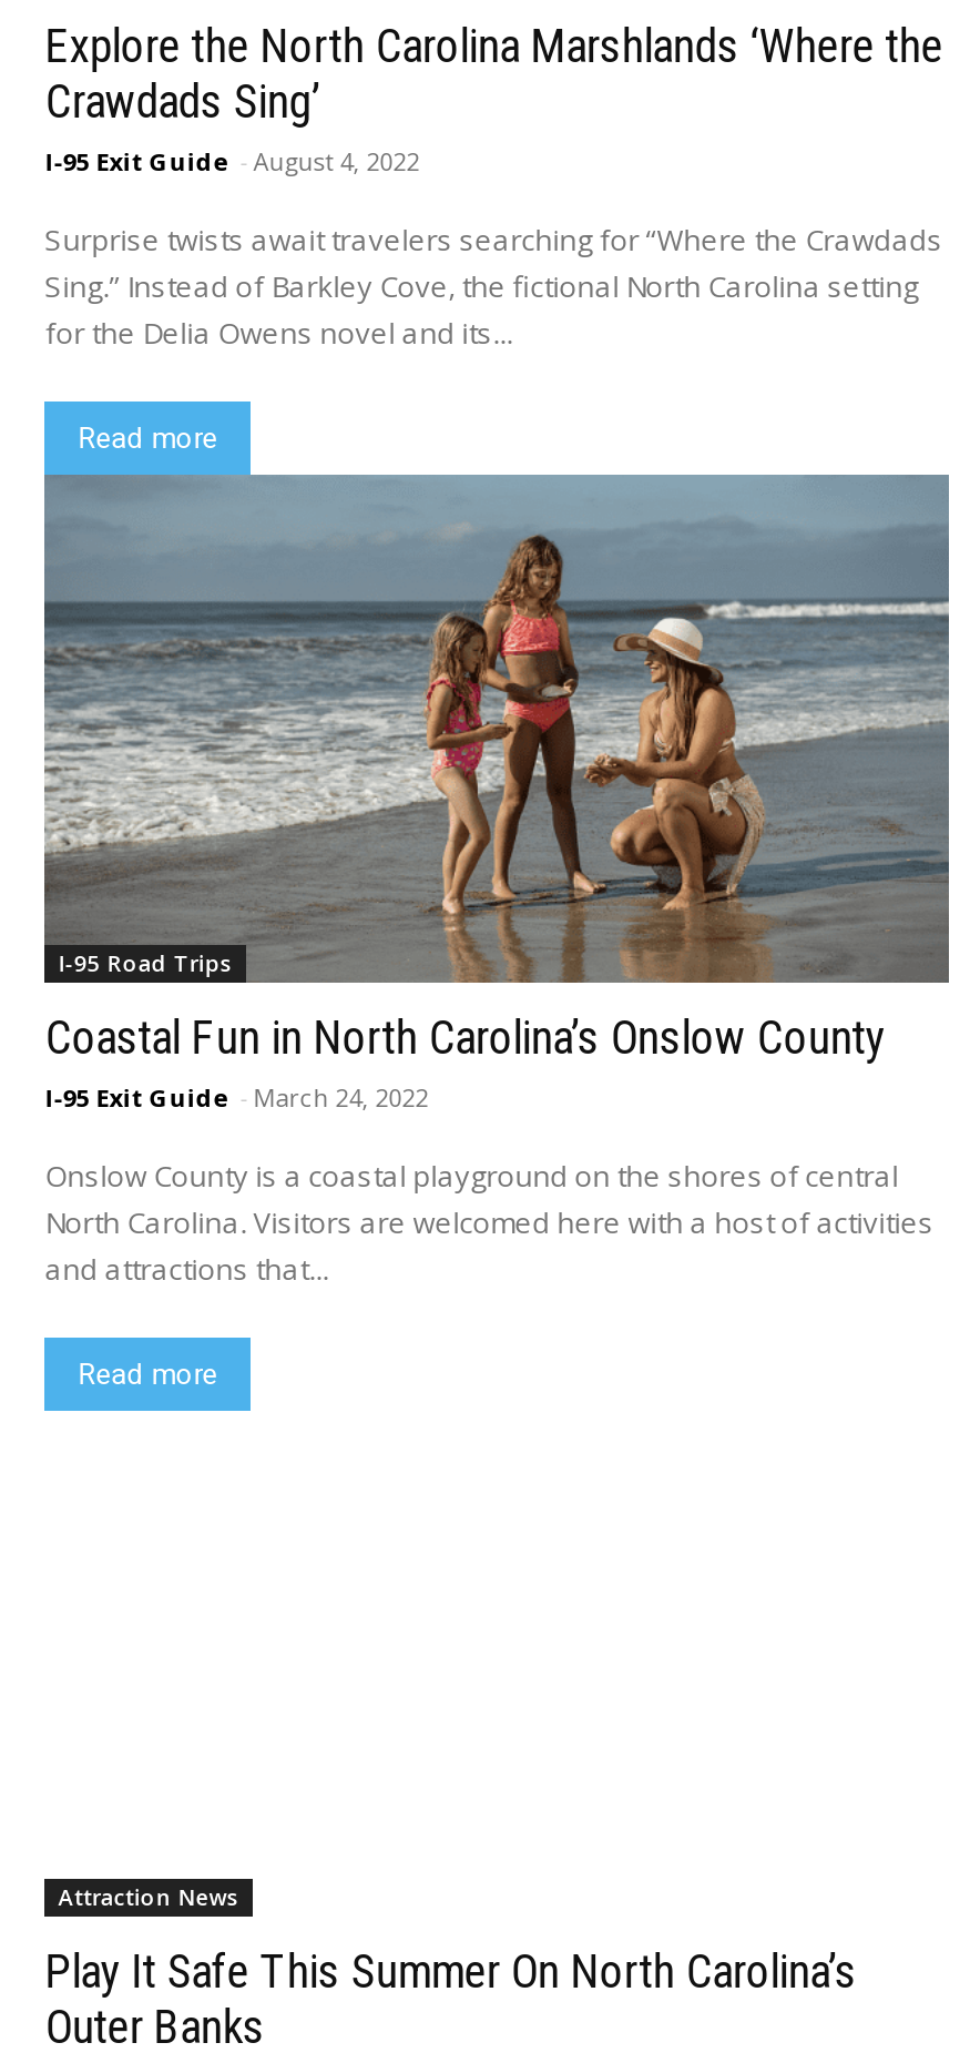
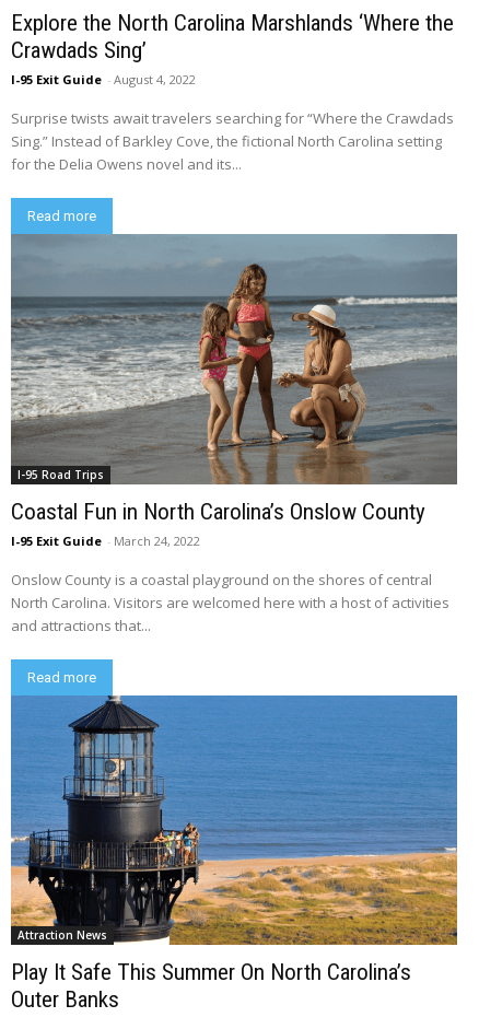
+ [image]
